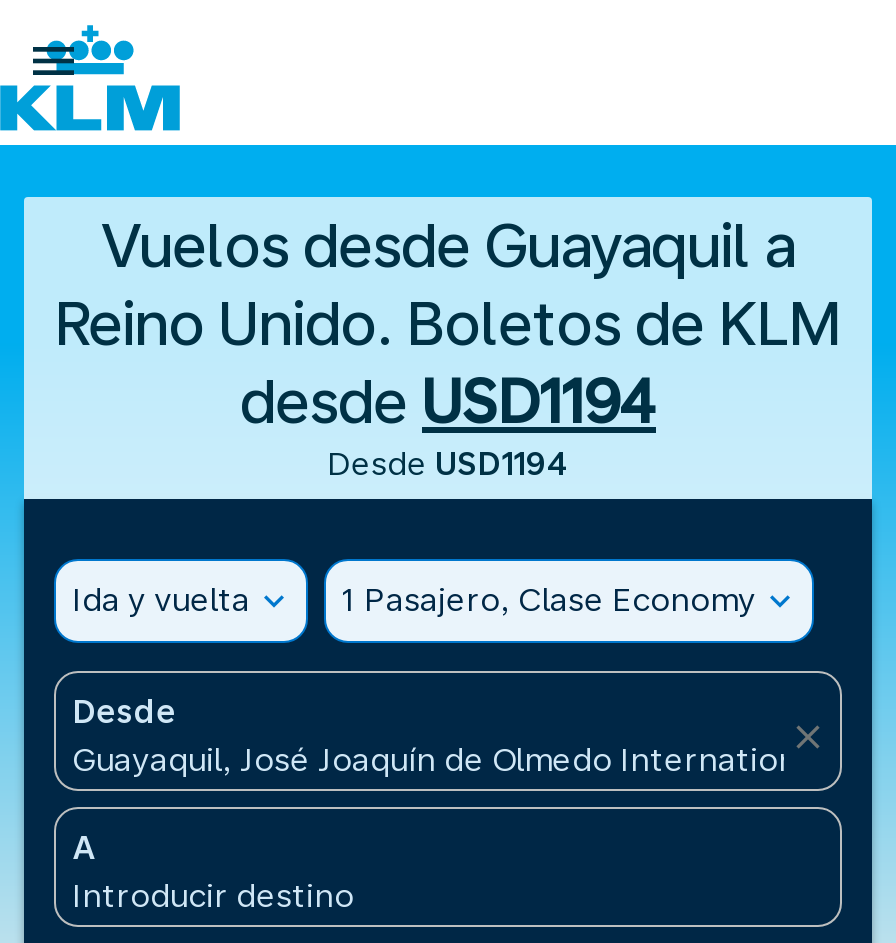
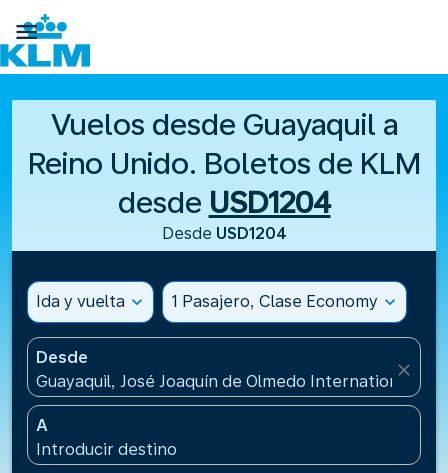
- desde USD1194
+ desde USD1204

- Desde USD1194
+ Desde USD1204
